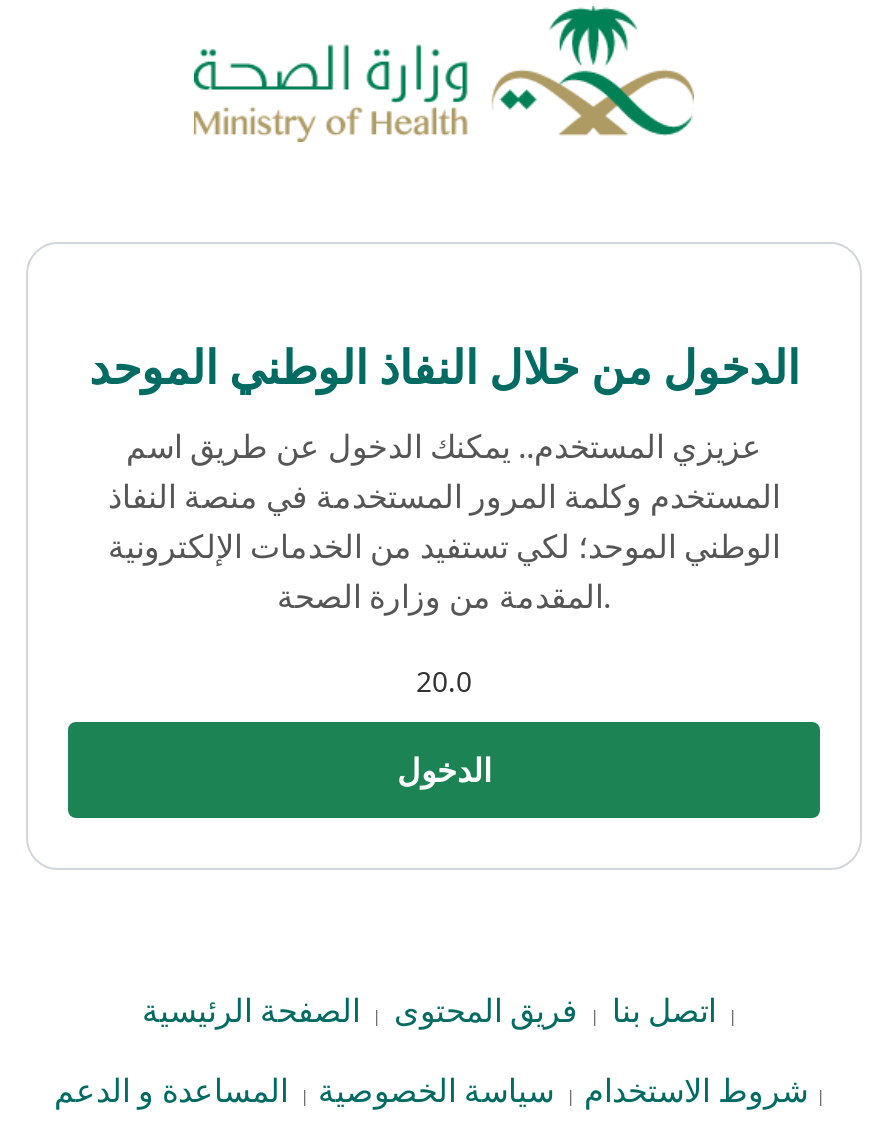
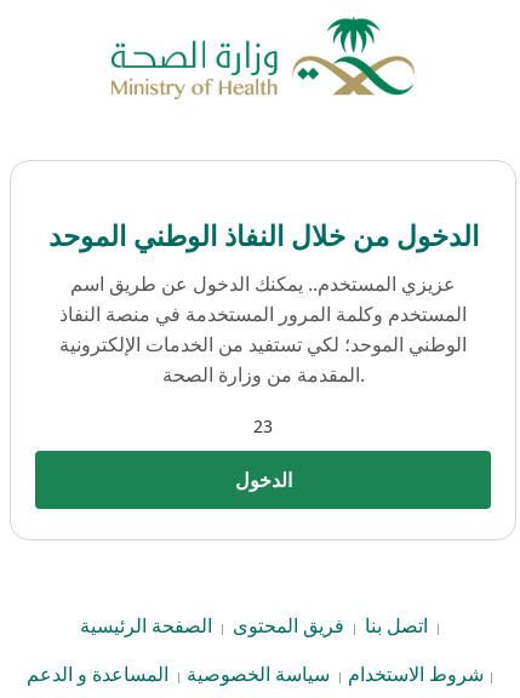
- 20.0
+ 23
